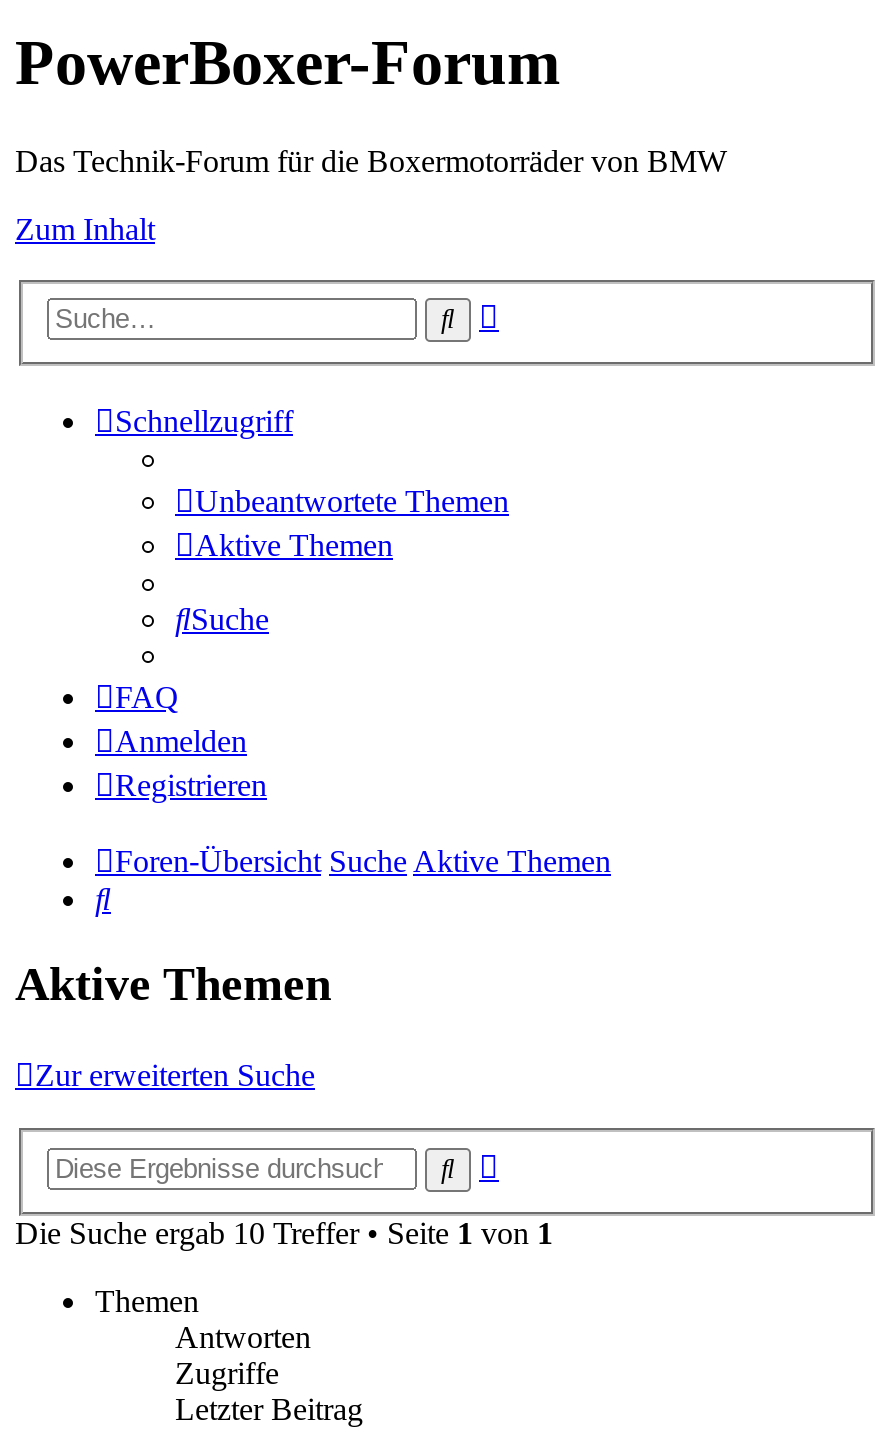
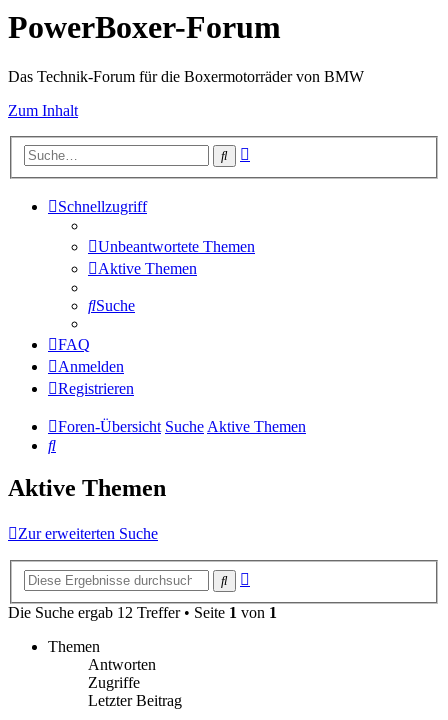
- Die Suche ergab 10 Treffer • Seite1von1
+ Die Suche ergab 12 Treffer • Seite1von1
